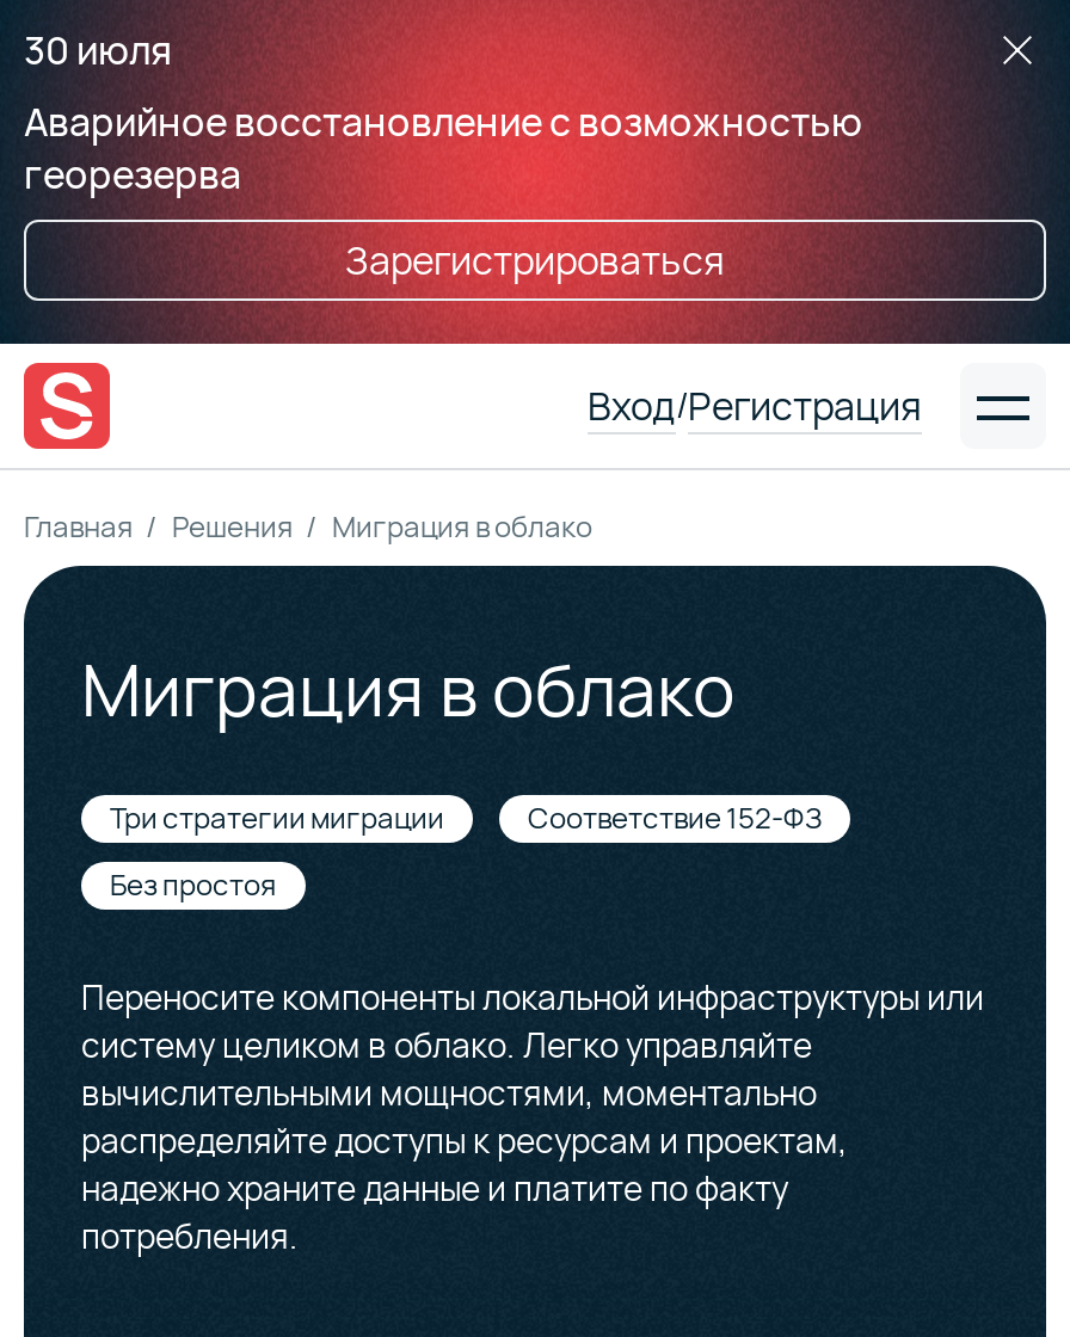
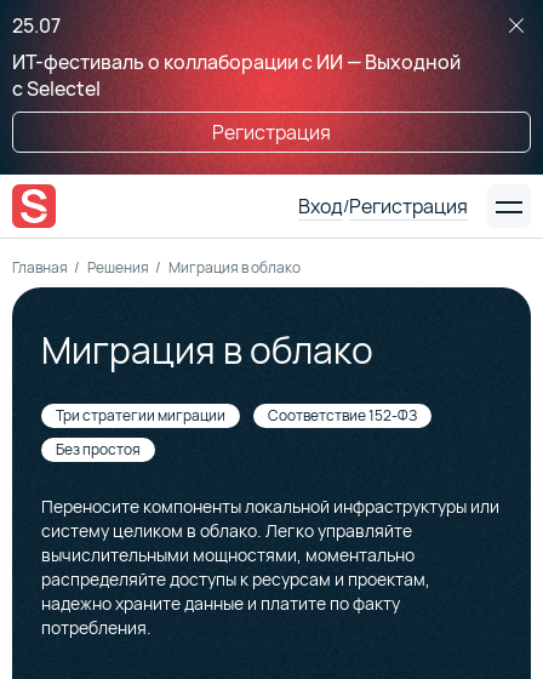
- 30 июля
- Аварийное восстановление с возможностью
- георезерва
+ 25.07
+ ИТ-фестиваль о коллаборации с ИИ — Выходной
+ с Selectel

- Зарегистрироваться
+ Регистрация
